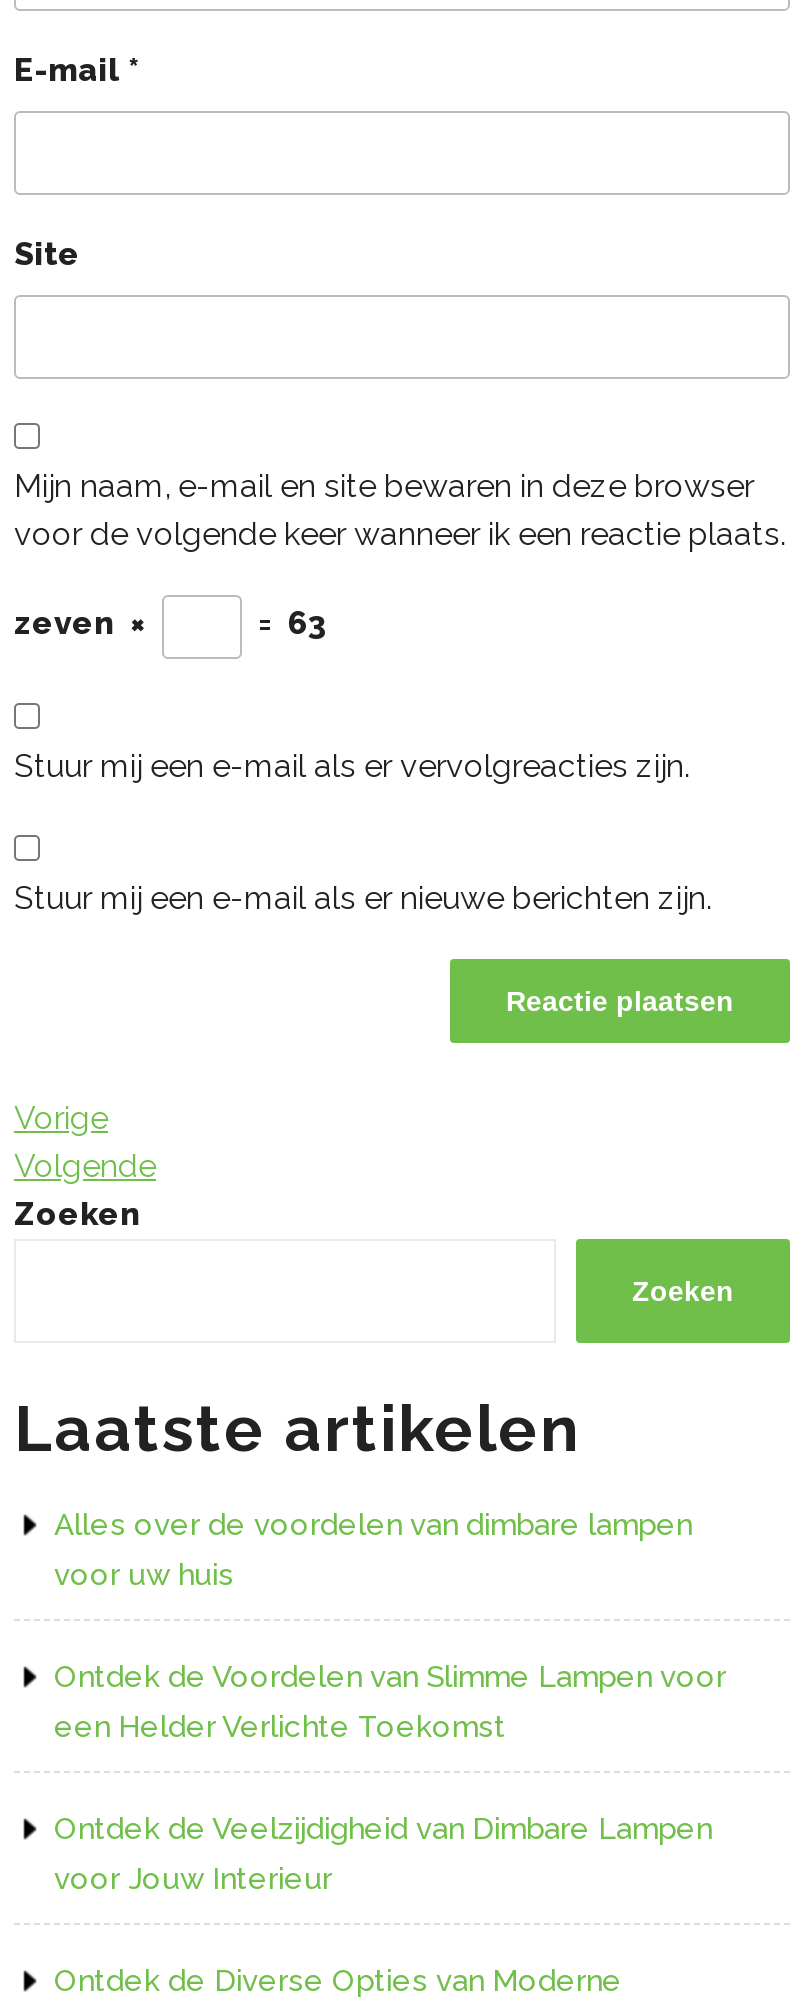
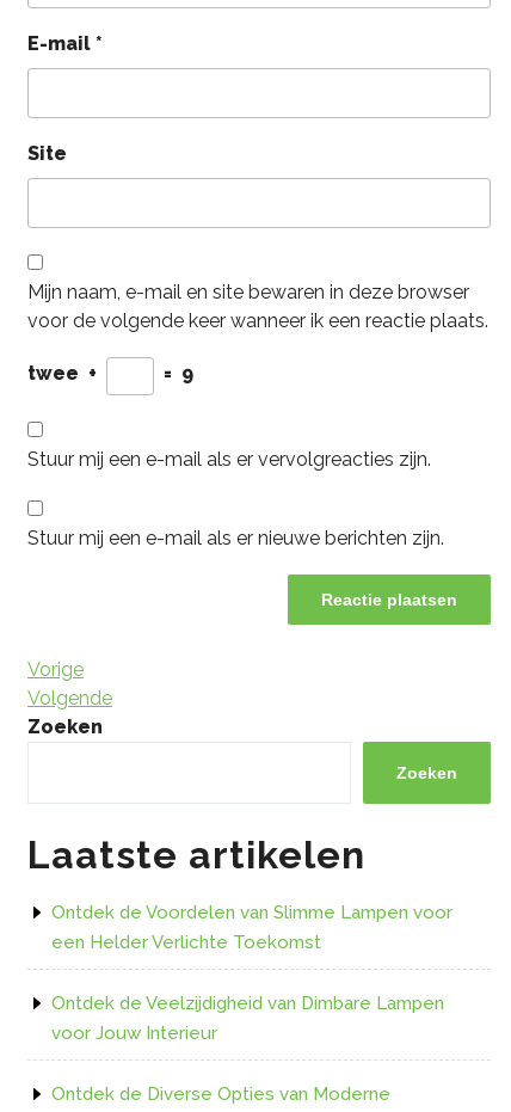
- zeven ×
- = 63
+ twee +
+ = 9

- Alles over de voordelen van dimbare lampen
- voor uw huis
